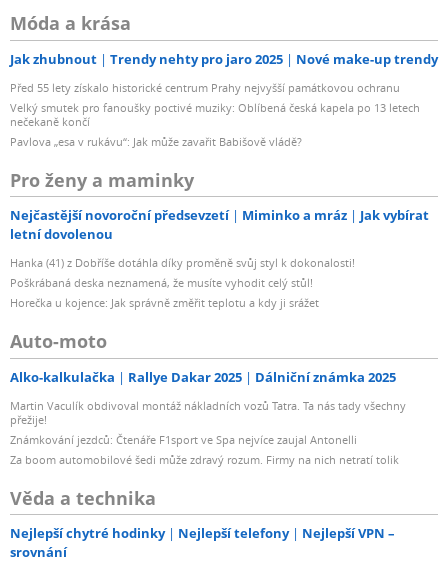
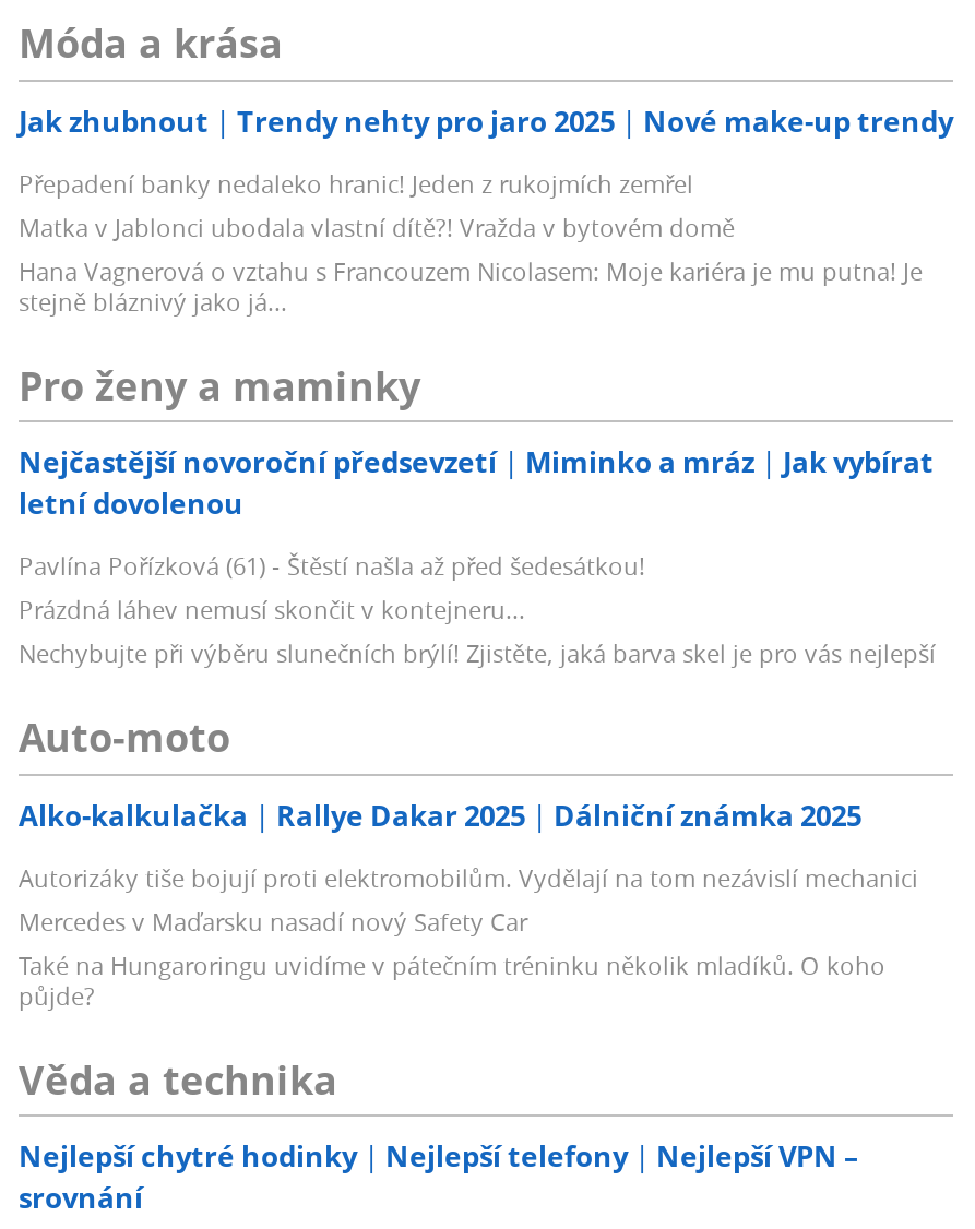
- Před 55 lety získalo historické centrum Prahy nejvyšší památkovou ochranu
- Velký smutek pro fanoušky poctivé muziky: Oblíbená česká kapela po 13 letech
- nečekaně končí
- Pavlova „esa v rukávu“: Jak může zavařit Babišově vládě?
+ Přepadení banky nedaleko hranic! Jeden z rukojmích zemřel
+ Matka v Jablonci ubodala vlastní dítě?! Vražda v bytovém domě
+ Hana Vagnerová o vztahu s Francouzem Nicolasem: Moje kariéra je mu putna! Je
+ stejně bláznivý jako já...

- Hanka (41) z Dobříše dotáhla díky proměně svůj styl k dokonalosti!
- Poškrábaná deska neznamená, že musíte vyhodit celý stůl!
- Horečka u kojence: Jak správně změřit teplotu a kdy ji srážet
+ Pavlína Pořízková (61) - Štěstí našla až před šedesátkou!
+ Prázdná láhev nemusí skončit v kontejneru...
+ Nechybujte při výběru slunečních brýlí! Zjistěte, jaká barva skel je pro vás nejlepší

- Martin Vaculík obdivoval montáž nákladních vozů Tatra. Ta nás tady všechny
- přežije!
- Známkování jezdců: Čtenáře F1sport ve Spa nejvíce zaujal Antonelli
- Za boom automobilové šedi může zdravý rozum. Firmy na nich netratí tolik
+ Autorizáky tiše bojují proti elektromobilům. Vydělají na tom nezávislí mechanici
+ Mercedes v Maďarsku nasadí nový Safety Car
+ Také na Hungaroringu uvidíme v pátečním tréninku několik mladíků. O koho
+ půjde?
